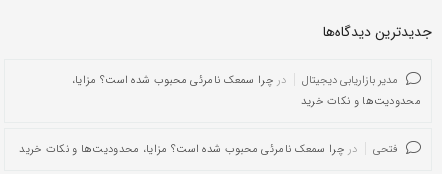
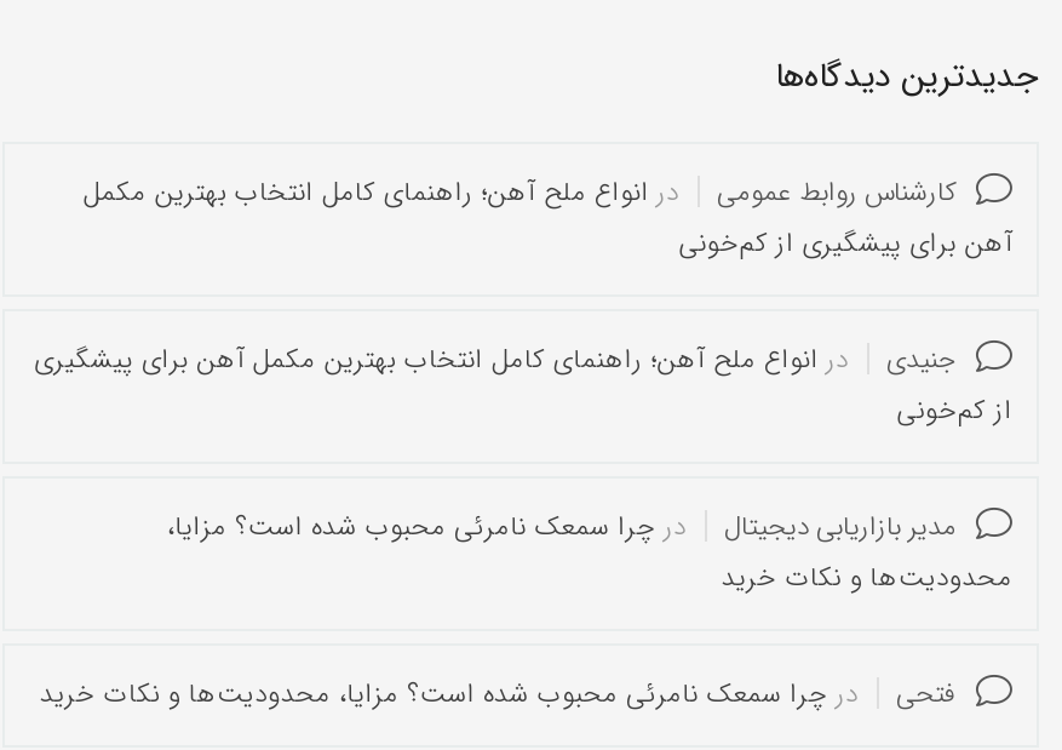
+ کارشناس روابط عمومی
+ در انواع ملح آهن؛ راهنمای کامل انتخاب بهترین مکمل
+ آهن برای پیشگیری از کم‌خونی
+ جنیدی
+ در انواع ملح آهن؛ راهنمای کامل انتخاب بهترین مکمل آهن برای پیشگیری
+ از کم‌خونی
